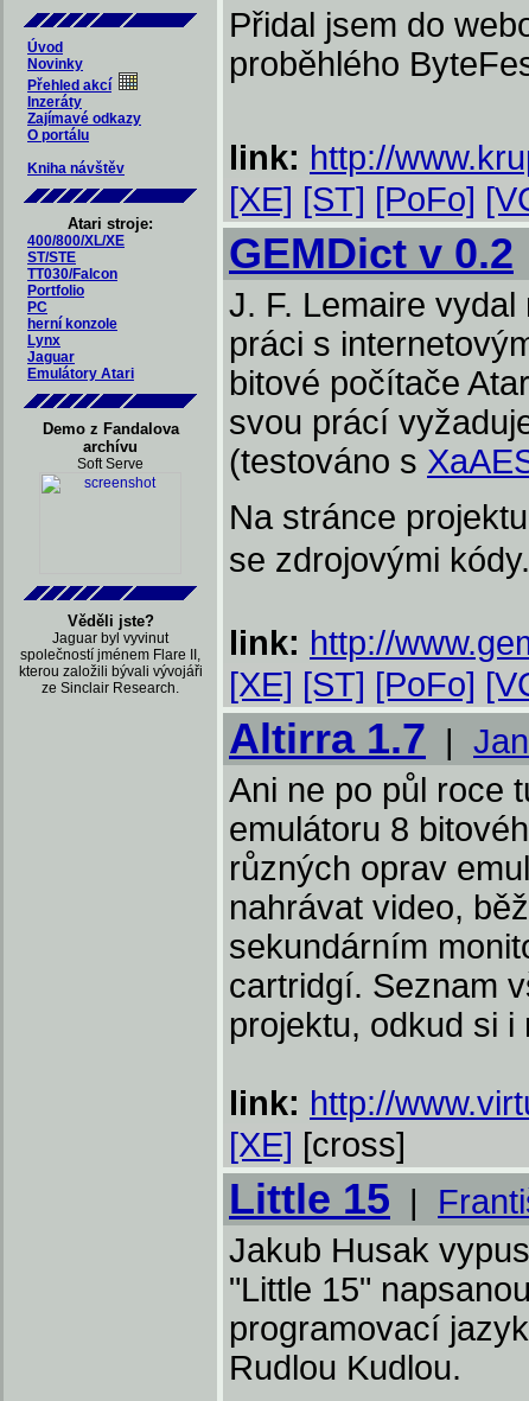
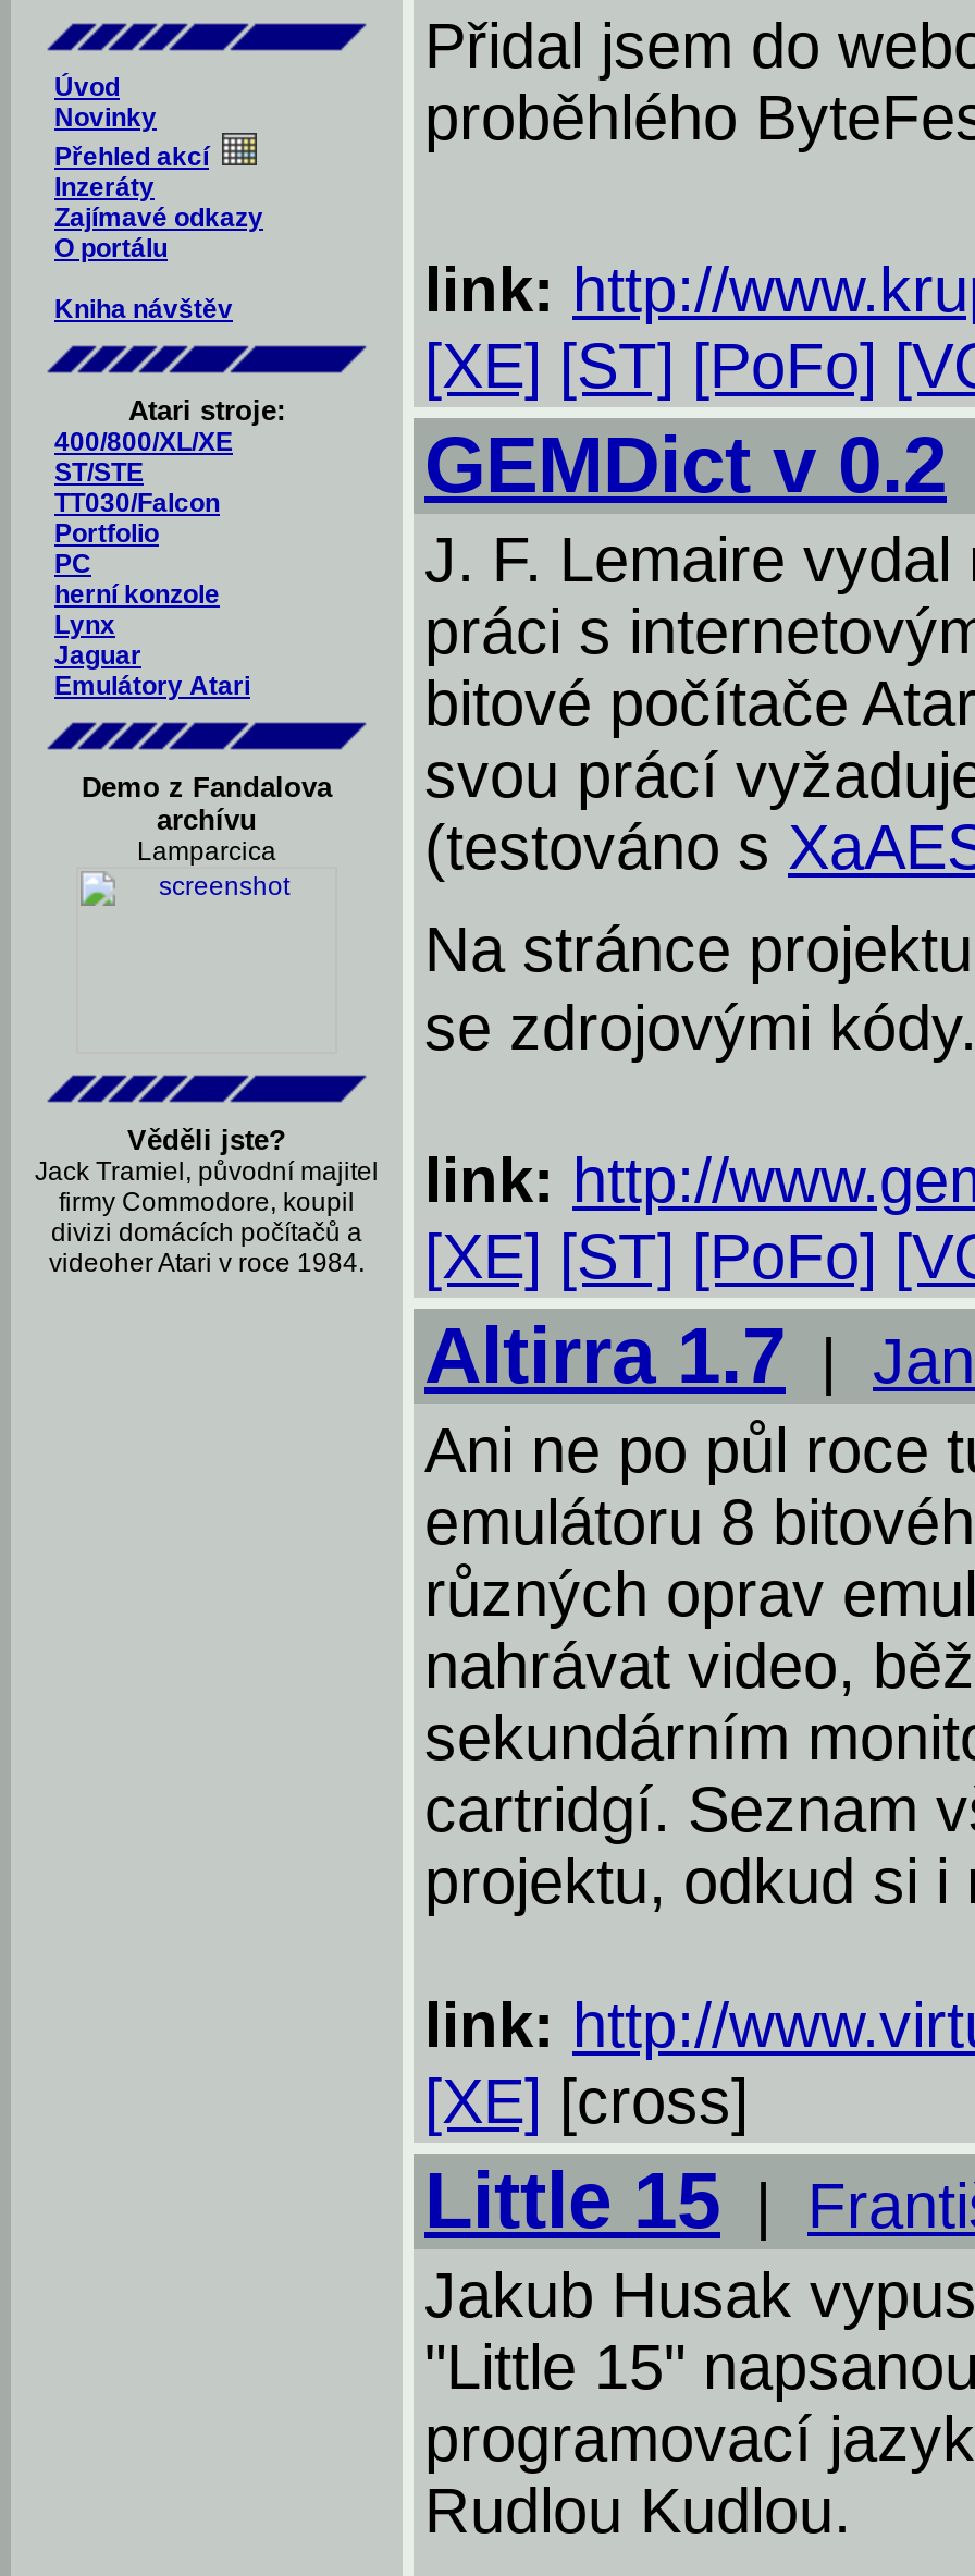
- Soft Serve
+ Lamparcica

- Jaguar byl vyvinut
- společností jménem Flare II,
- kterou založili bývali vývojáři
- ze Sinclair Research.
+ Jack Tramiel, původní majitel
+ firmy Commodore, koupil
+ divizi domácích počítačů a
+ videoher Atari v roce 1984.
